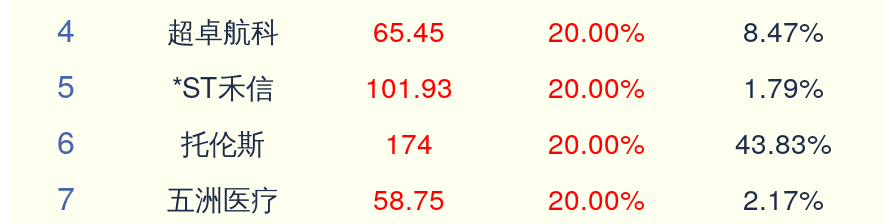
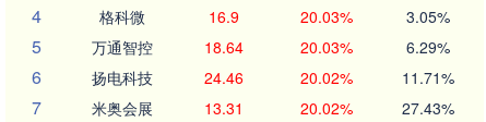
- 超卓航科
- 65.45
- 20.00%
- 8.47%
+ 格科微
+ 16.9
+ 20.03%
+ 3.05%

- *ST禾信
- 101.93
- 20.00%
- 1.79%
+ 万通智控
+ 18.64
+ 20.03%
+ 6.29%

- 托伦斯
- 174
- 20.00%
- 43.83%
+ 扬电科技
+ 24.46
+ 20.02%
+ 11.71%

- 五洲医疗
- 58.75
- 20.00%
- 2.17%
+ 米奥会展
+ 13.31
+ 20.02%
+ 27.43%
